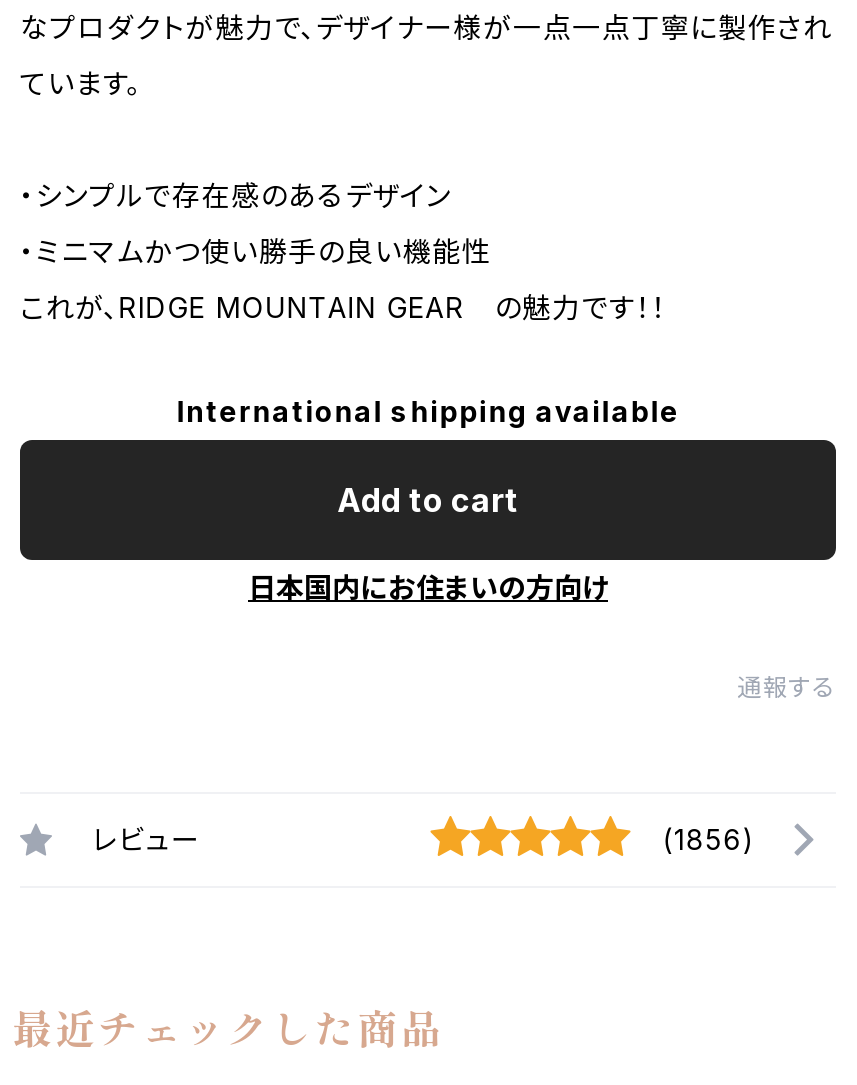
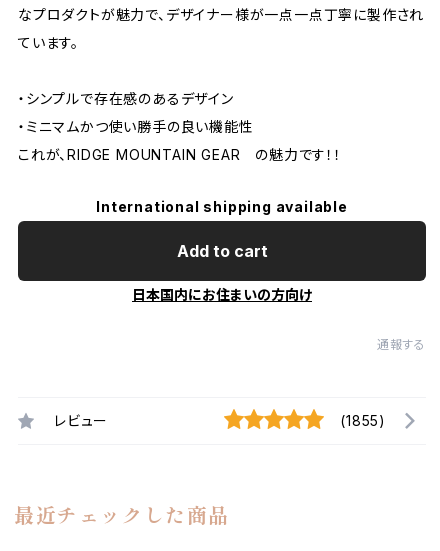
- (1856)
+ (1855)
